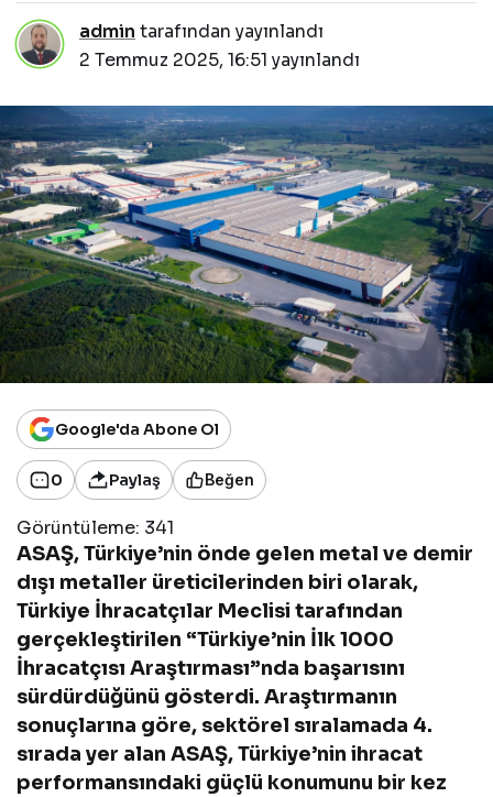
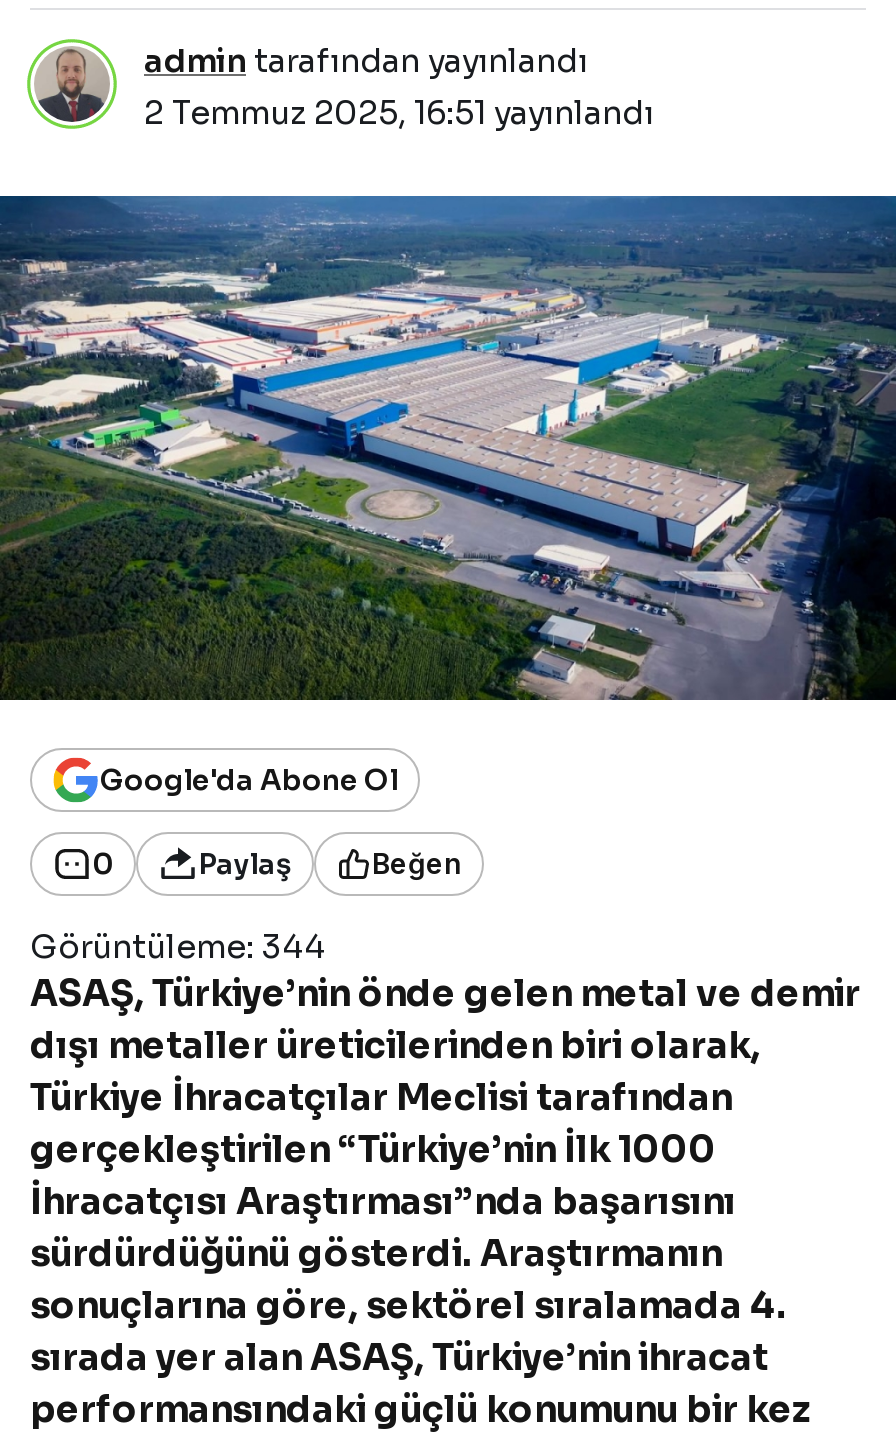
- Görüntüleme: 341
+ Görüntüleme: 344
